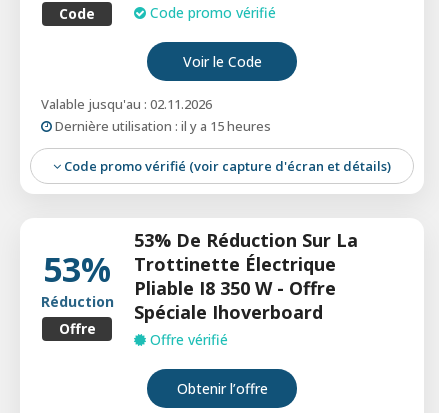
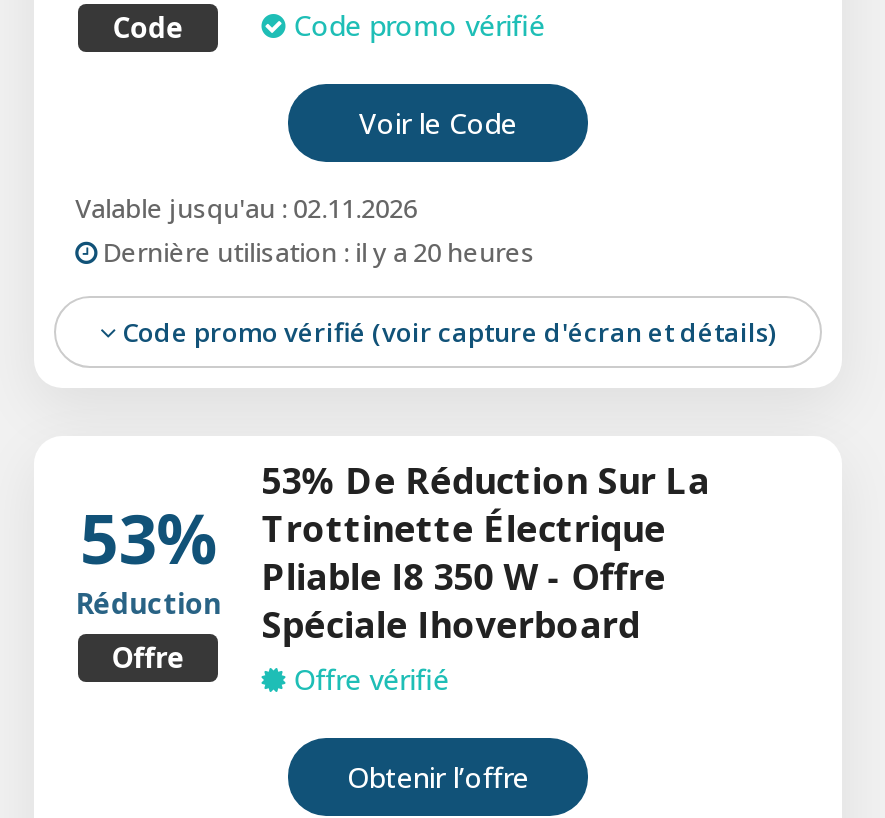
- Dernière utilisation : il y a 15 heures
+ Dernière utilisation : il y a 20 heures
